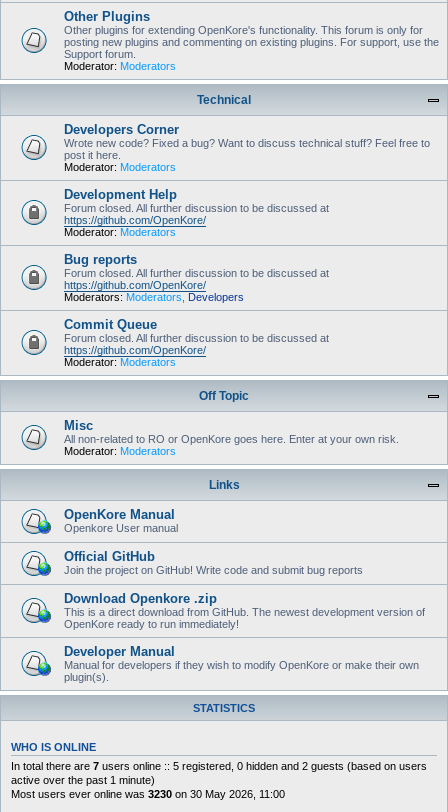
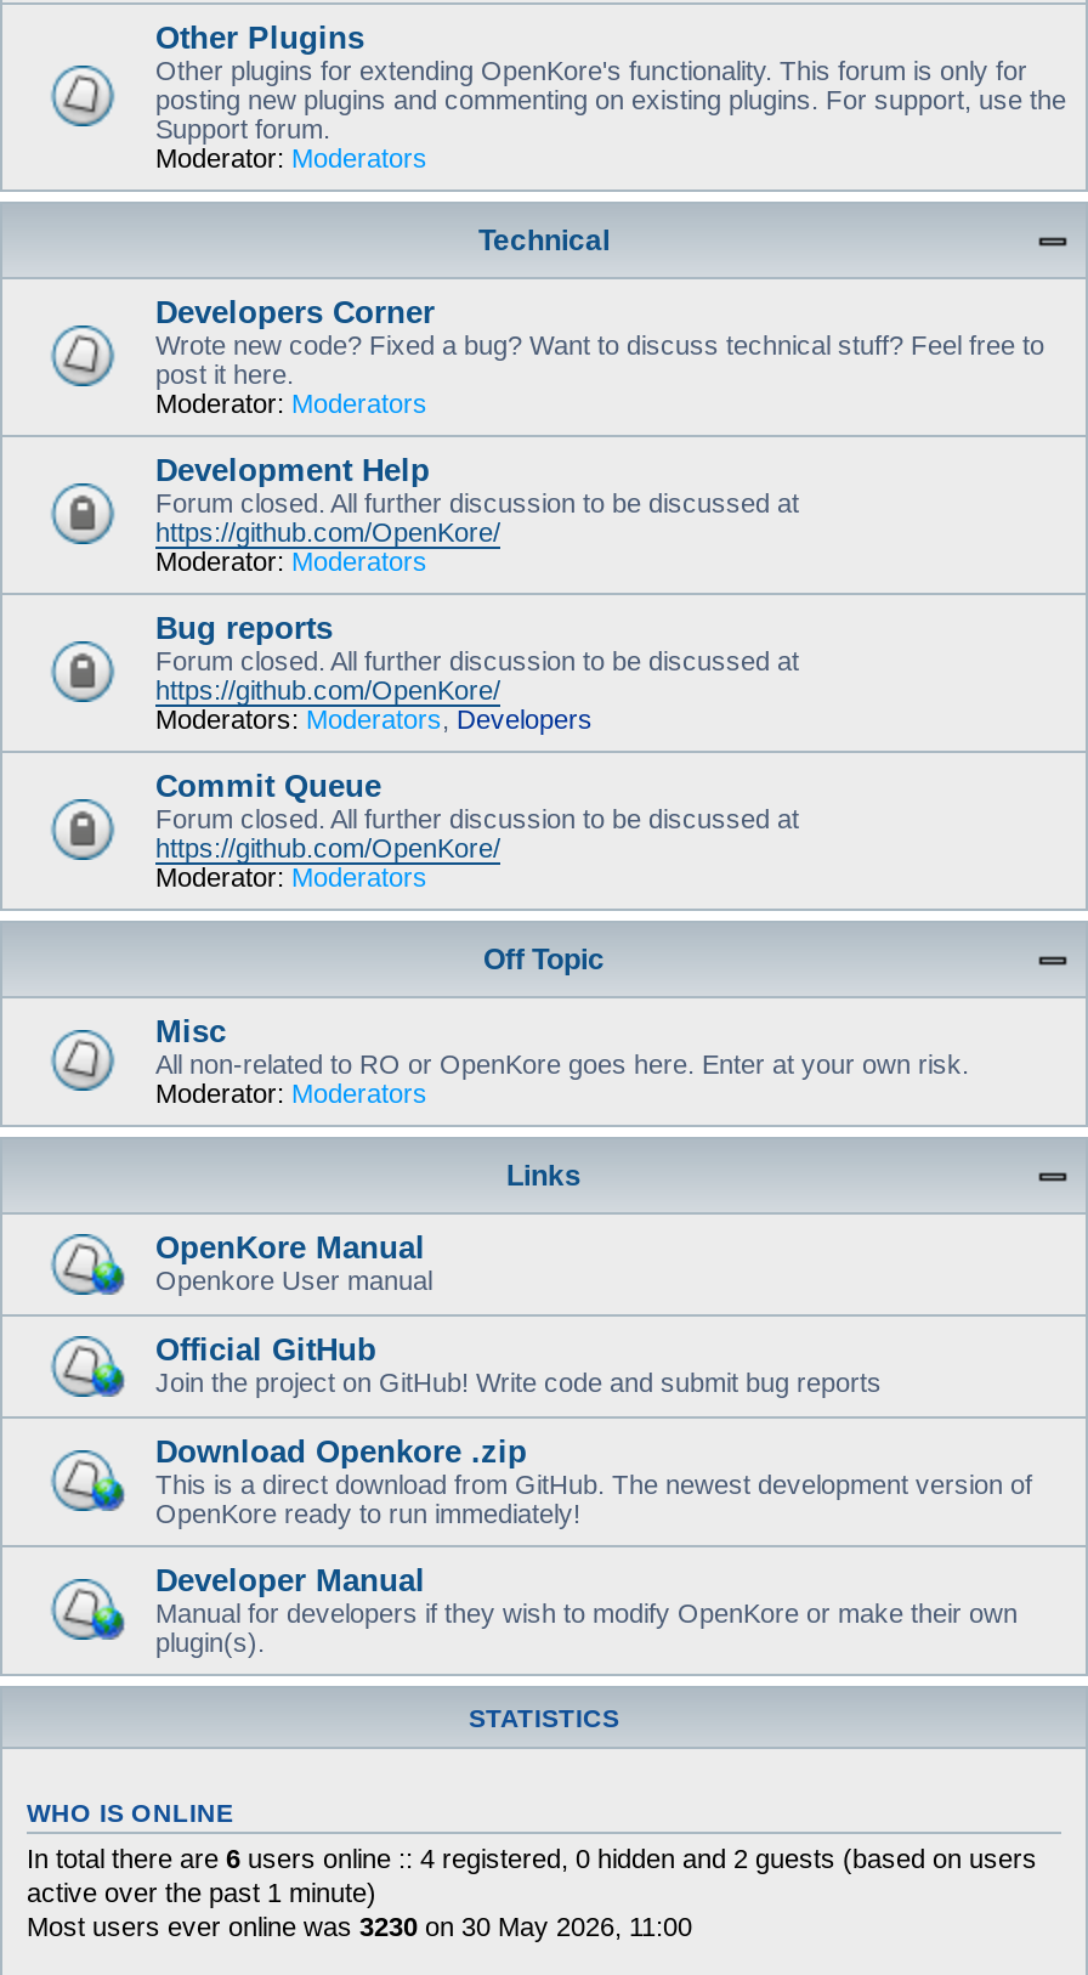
- In total there are 7 users online :: 5 registered, 0 hidden and 2 guests (based on users
+ In total there are 6 users online :: 4 registered, 0 hidden and 2 guests (based on users
